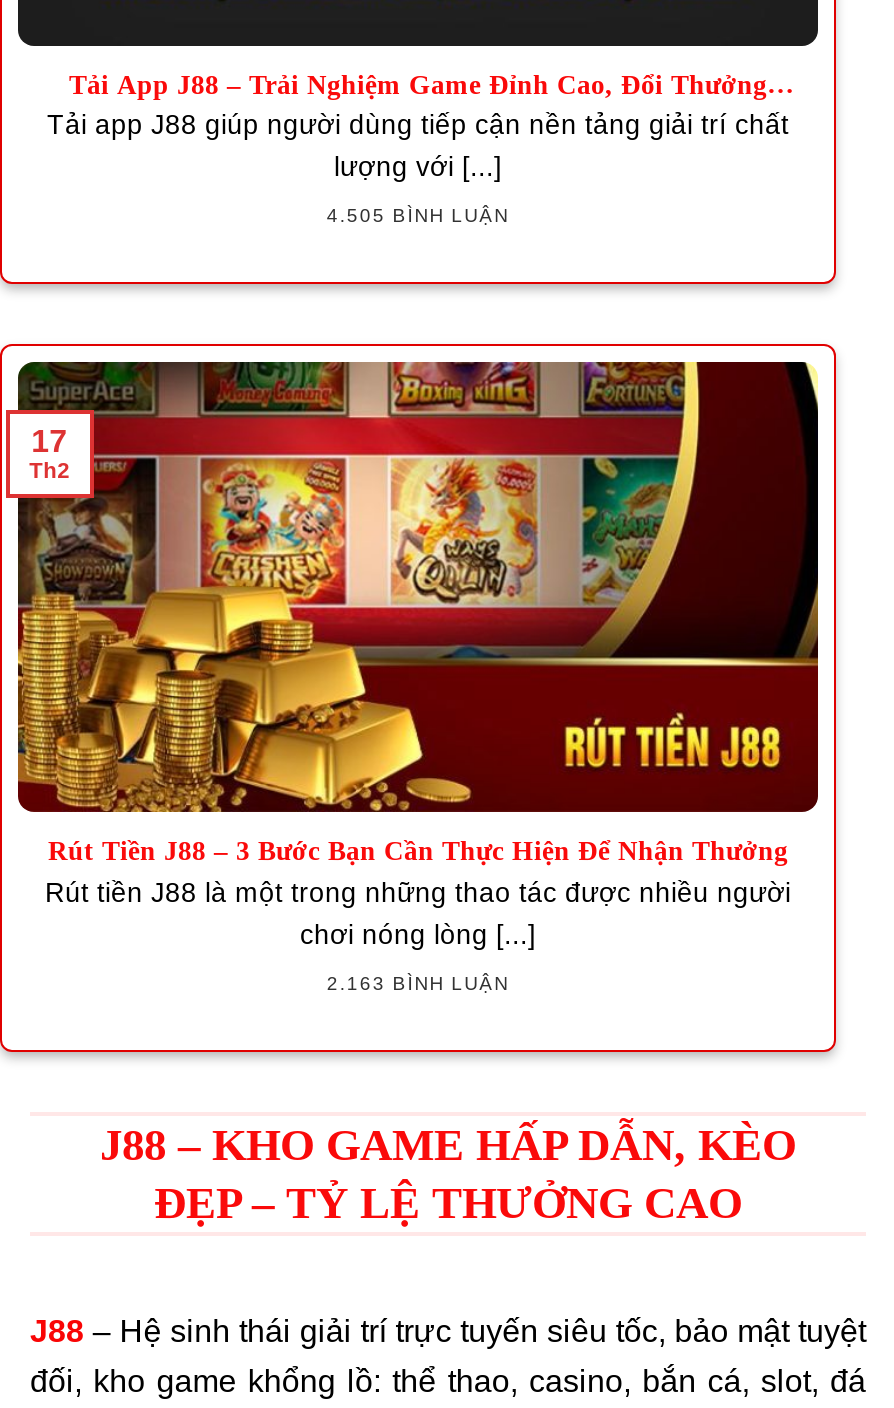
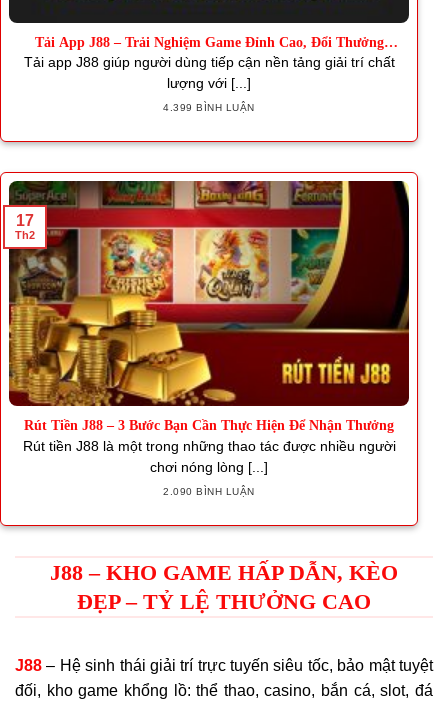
- 4.505 BÌNH LUẬN
+ 4.399 BÌNH LUẬN

- 2.163 BÌNH LUẬN
+ 2.090 BÌNH LUẬN
